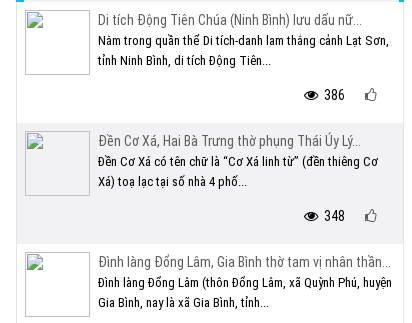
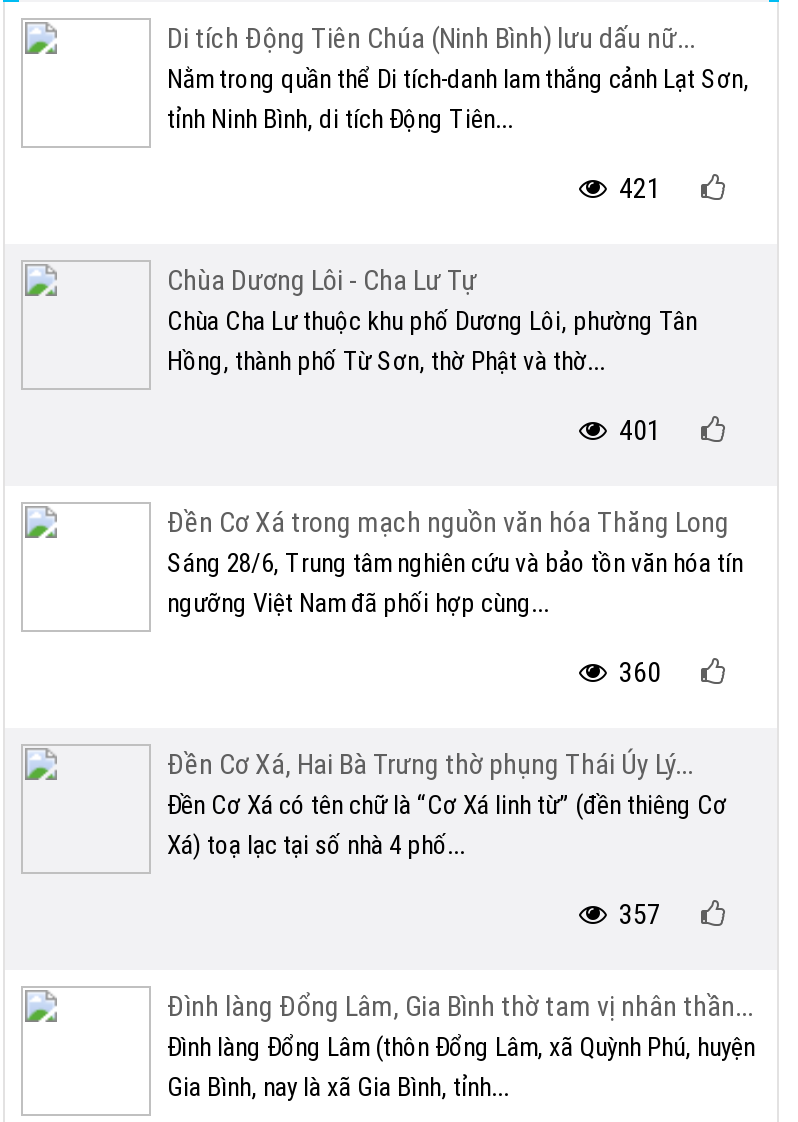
- 386
+ 421
+ Chùa Dương Lôi - Cha Lư Tự
+ Chùa Cha Lư thuộc khu phố Dương Lôi, phường Tân
+ Hồng, thành phố Từ Sơn, thờ Phật và thờ...
+ 401
+ Đền Cơ Xá trong mạch nguồn văn hóa Thăng Long
+ Sáng 28/6, Trung tâm nghiên cứu và bảo tồn văn hóa tín
+ ngưỡng Việt Nam đã phối hợp cùng...
+ 360

- 348
+ 357
